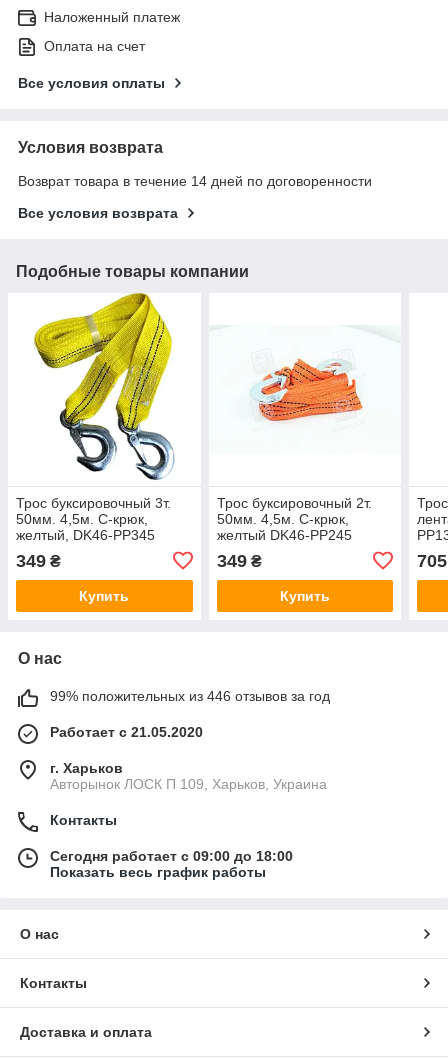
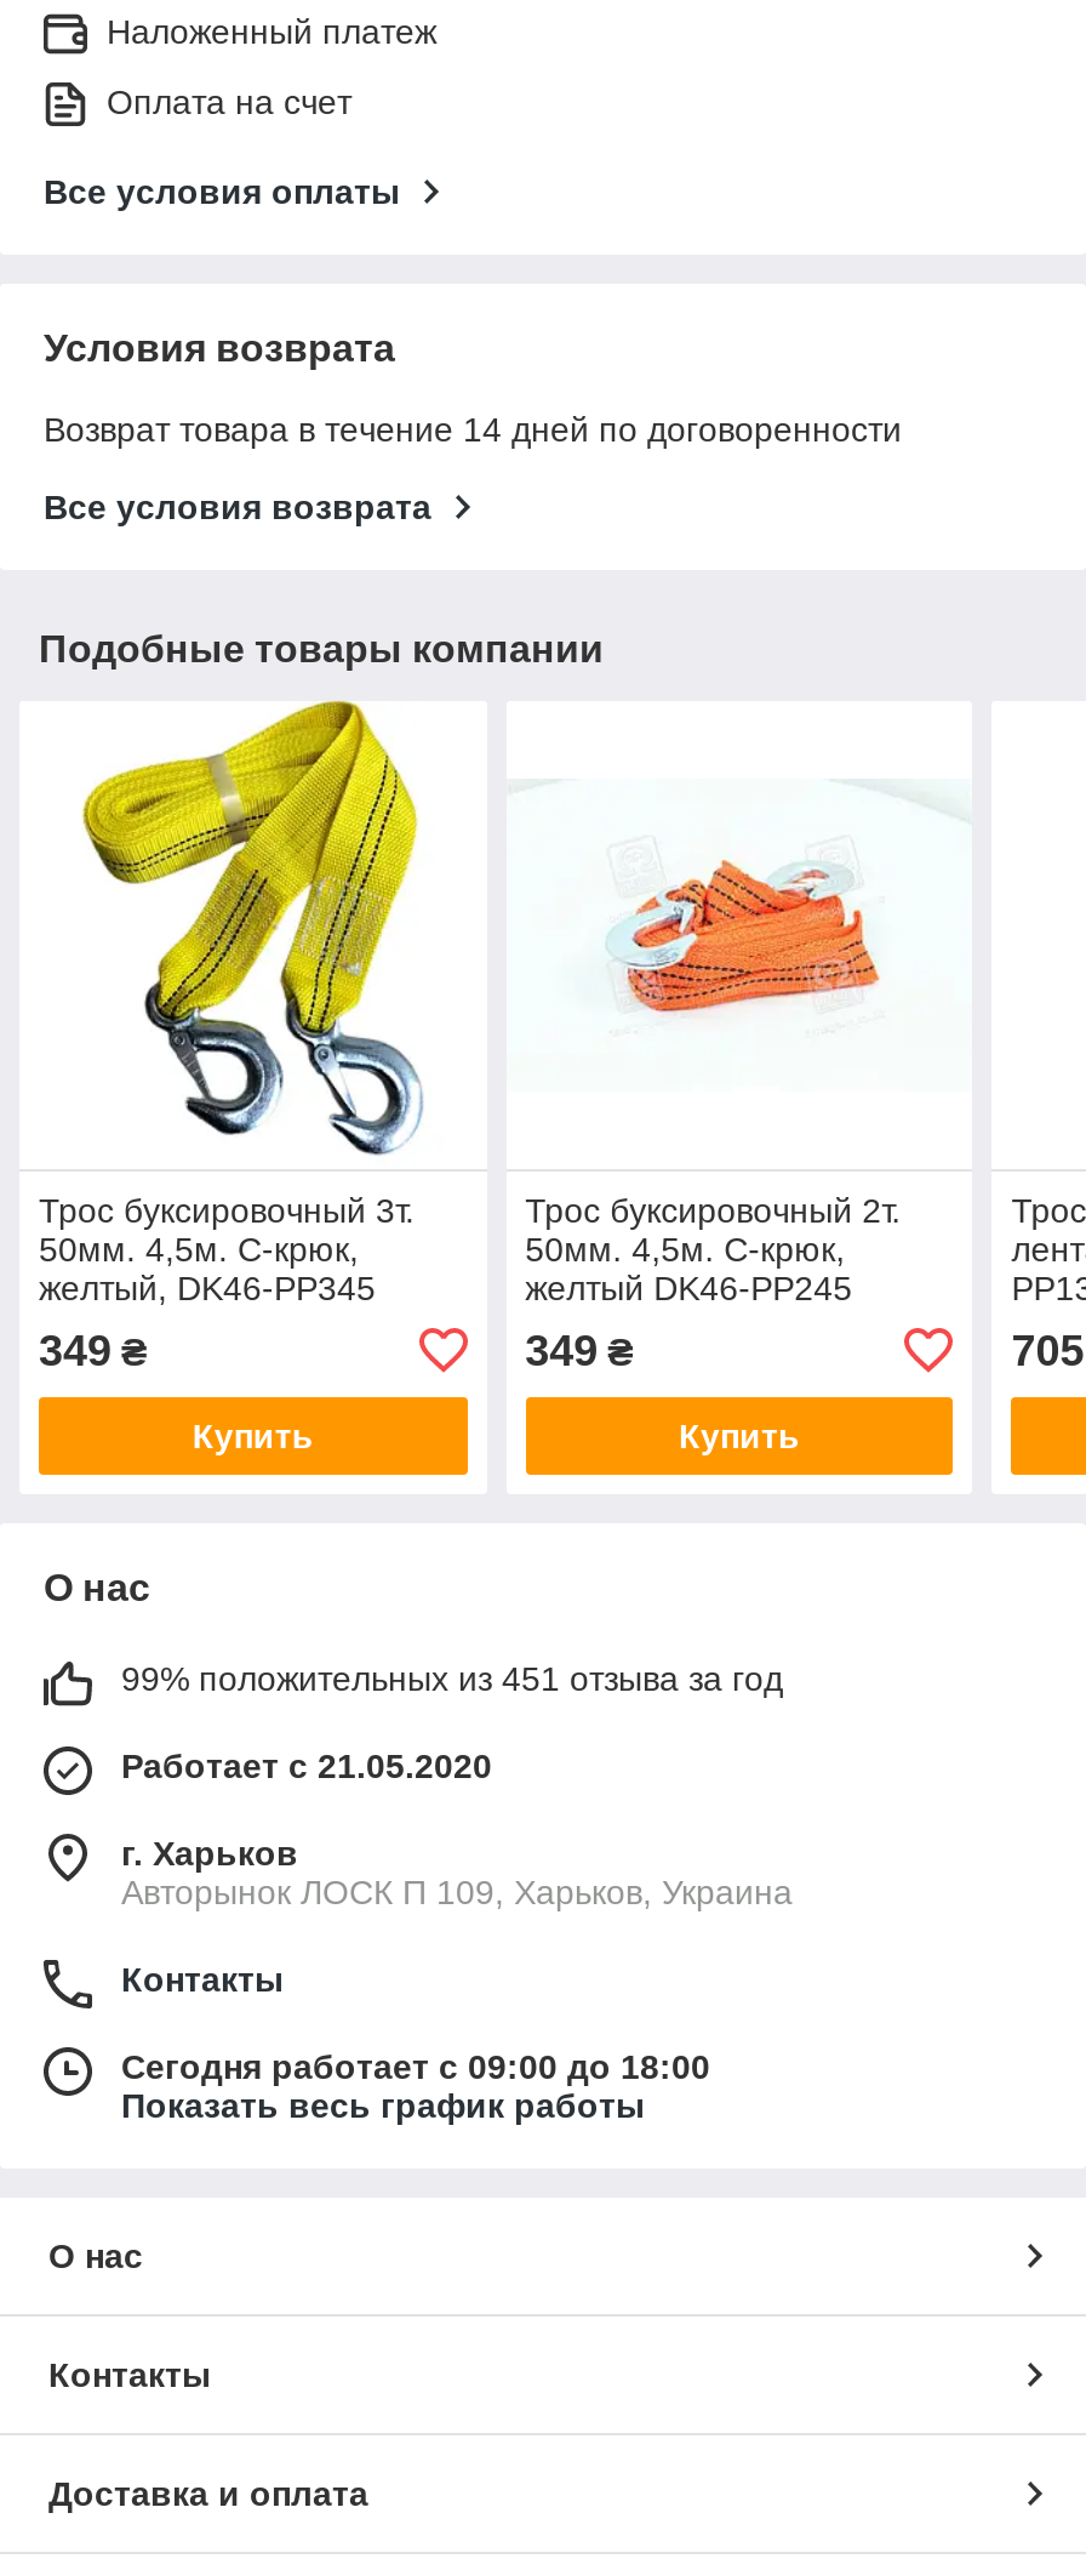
- 99% положительных из 446 отзывов за год
+ 99% положительных из 451 отзыва за год
